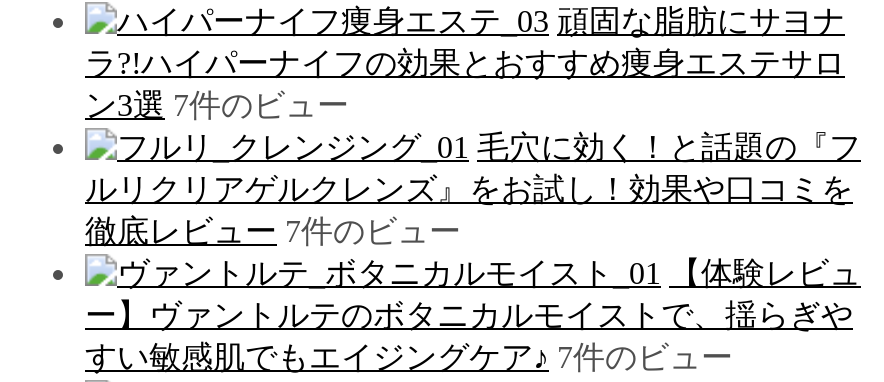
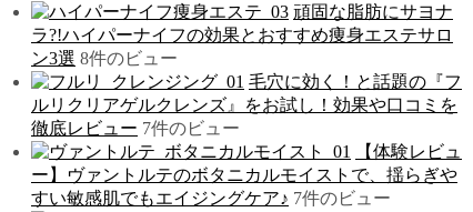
- ン3選 7件のビュー
+ ン3選 8件のビュー
